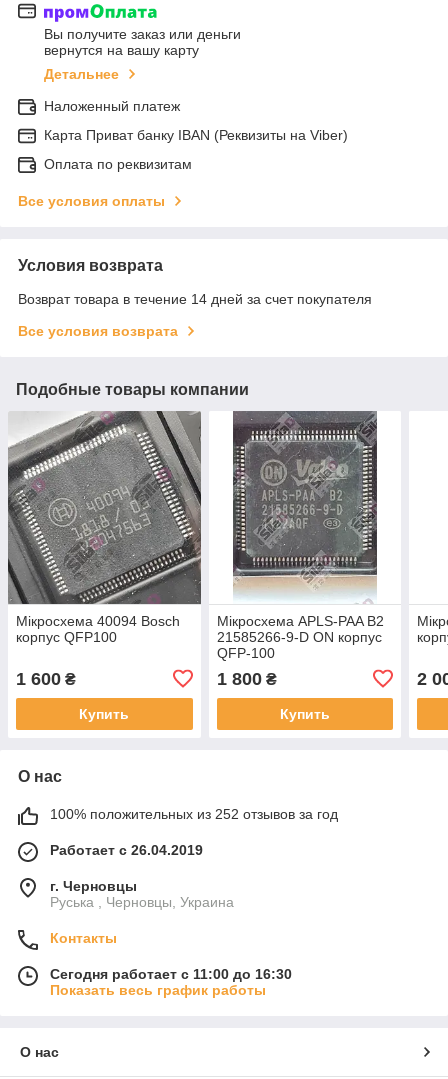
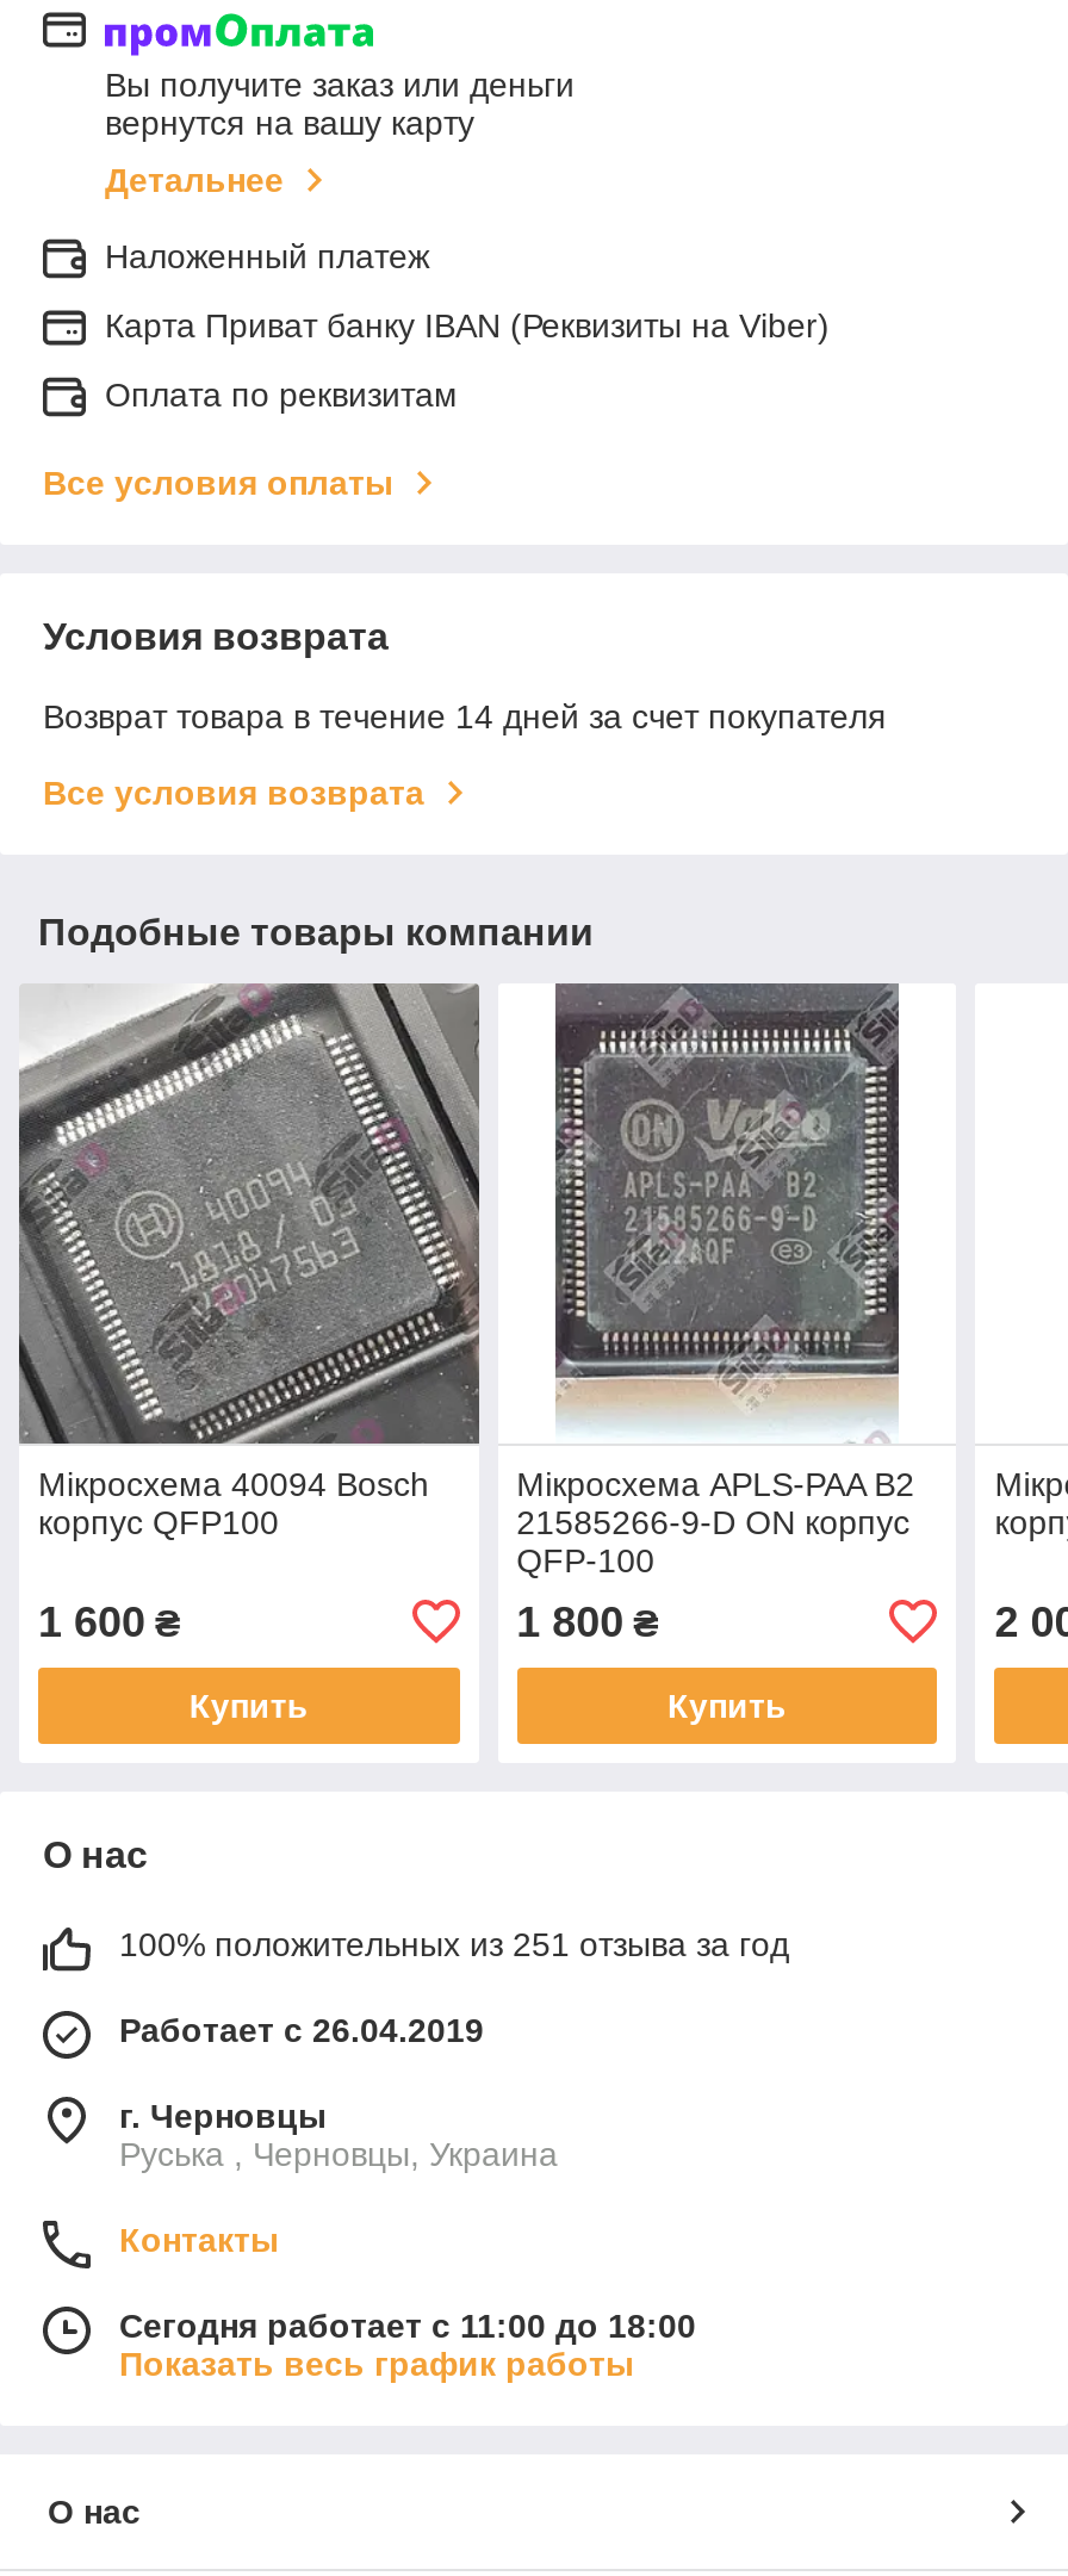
- 100% положительных из 252 отзывов за год
+ 100% положительных из 251 отзыва за год

- Сегодня работает с 11:00 до 16:30
+ Сегодня работает с 11:00 до 18:00
